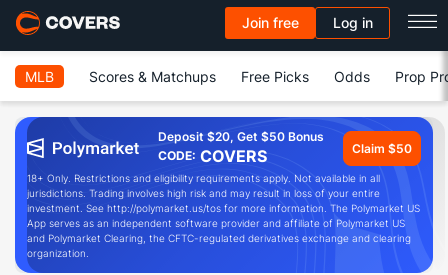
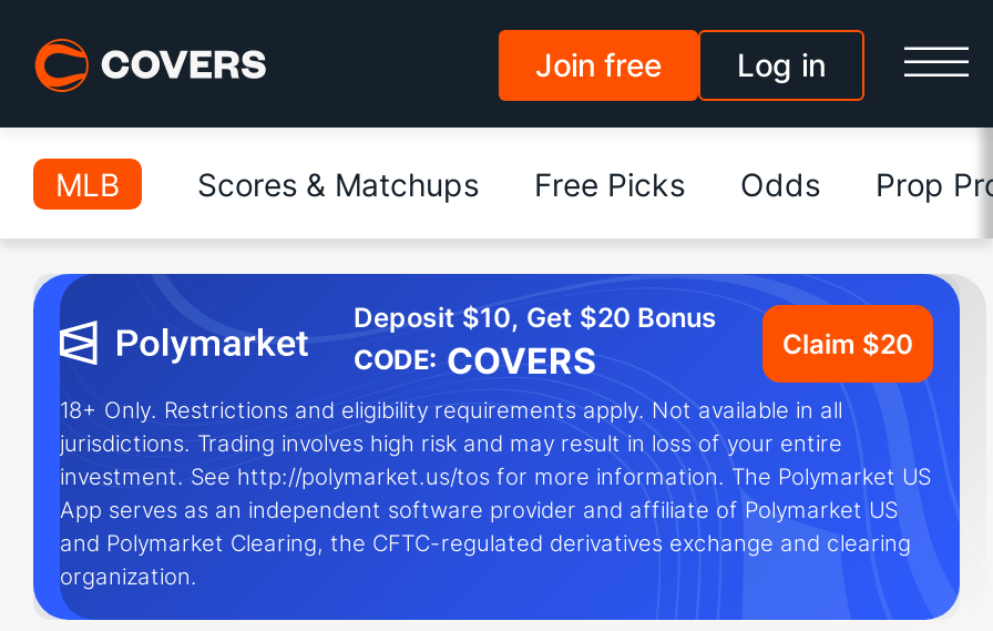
- Deposit $20, Get $50 Bonus
+ Deposit $10, Get $20 Bonus

- Claim $50
+ Claim $20
